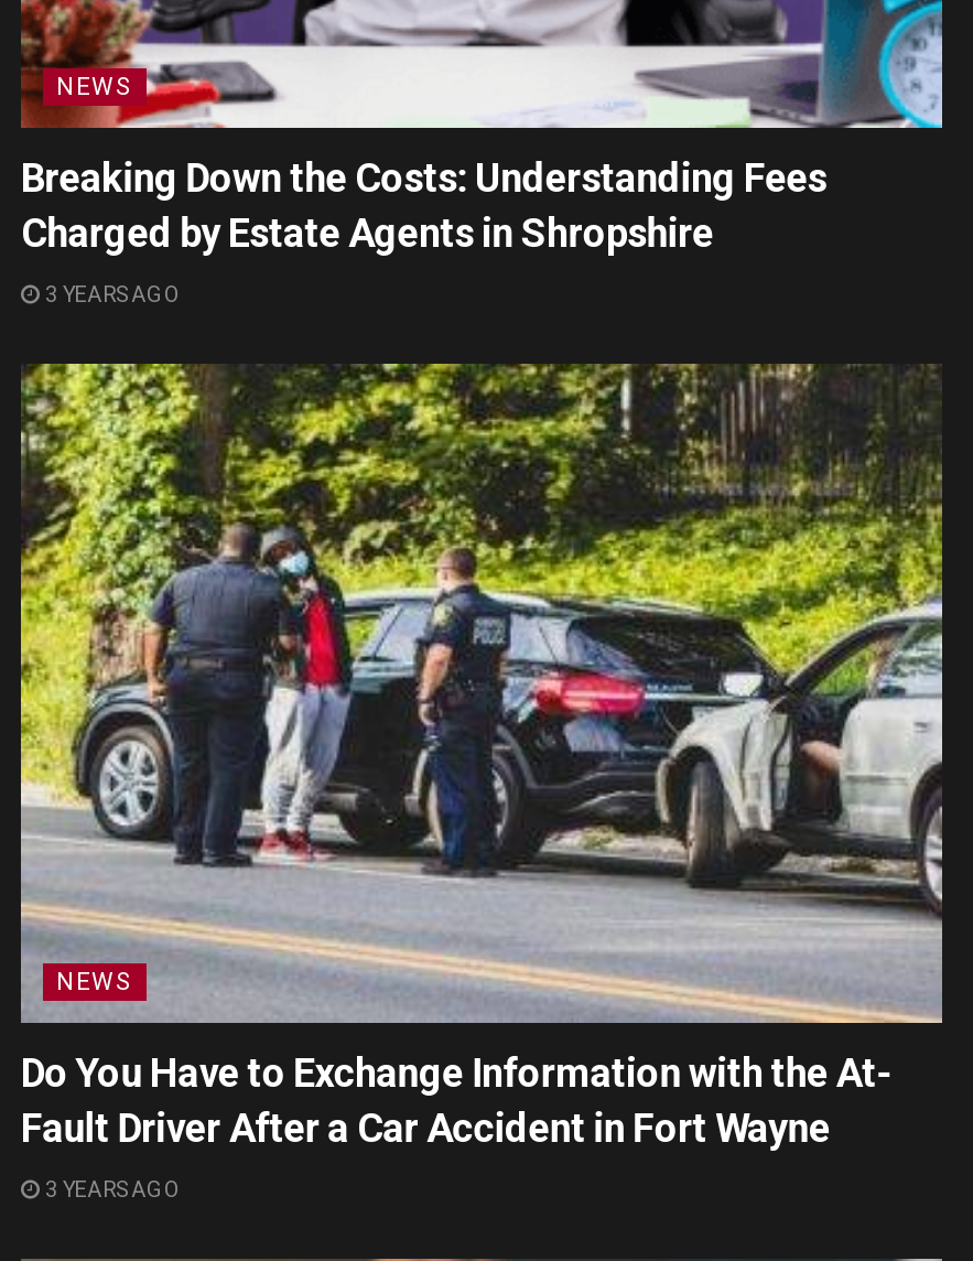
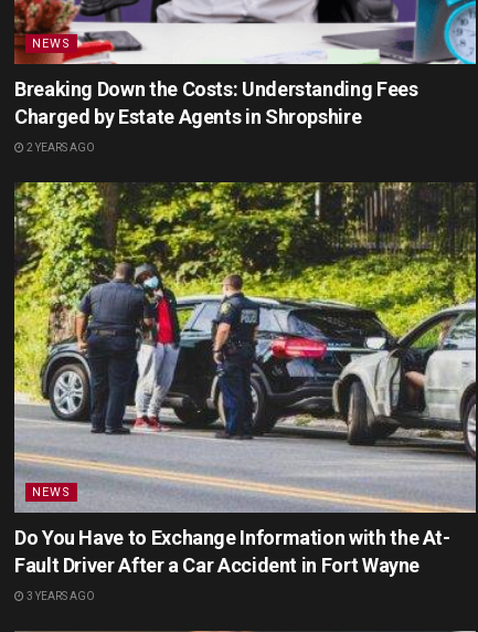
- 3 YEARS AGO
+ 2 YEARS AGO
